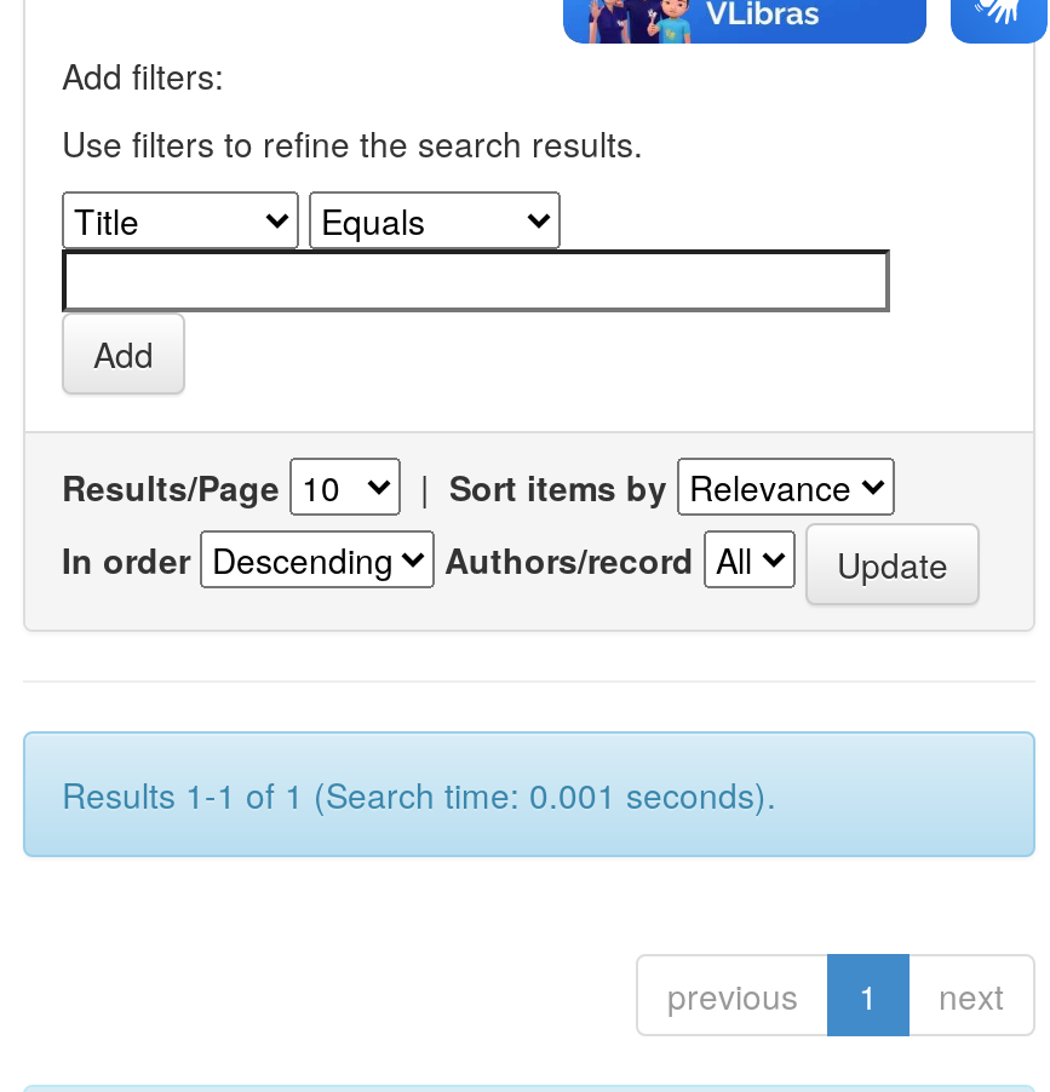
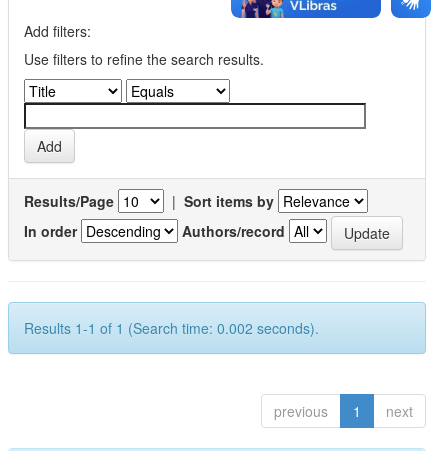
- Results 1-1 of 1 (Search time: 0.001 seconds).
+ Results 1-1 of 1 (Search time: 0.002 seconds).
